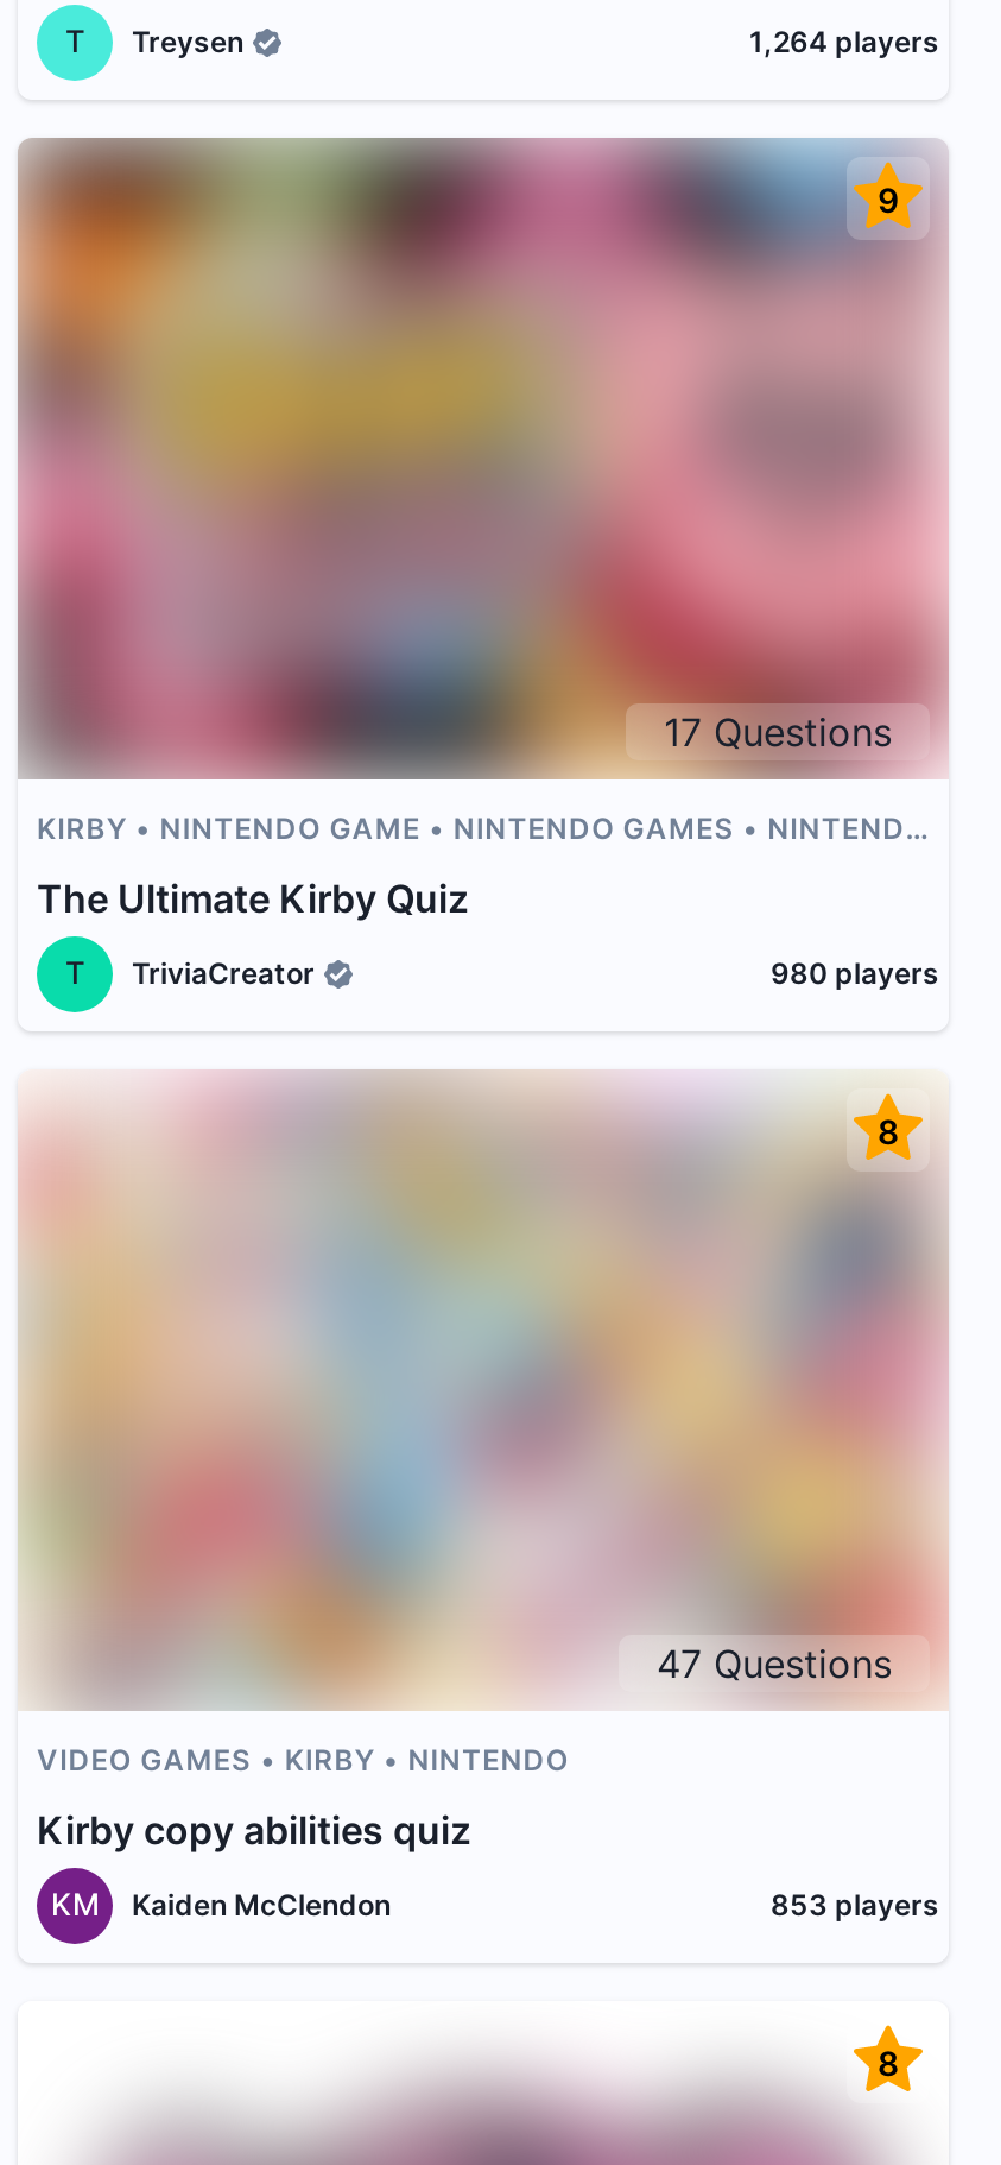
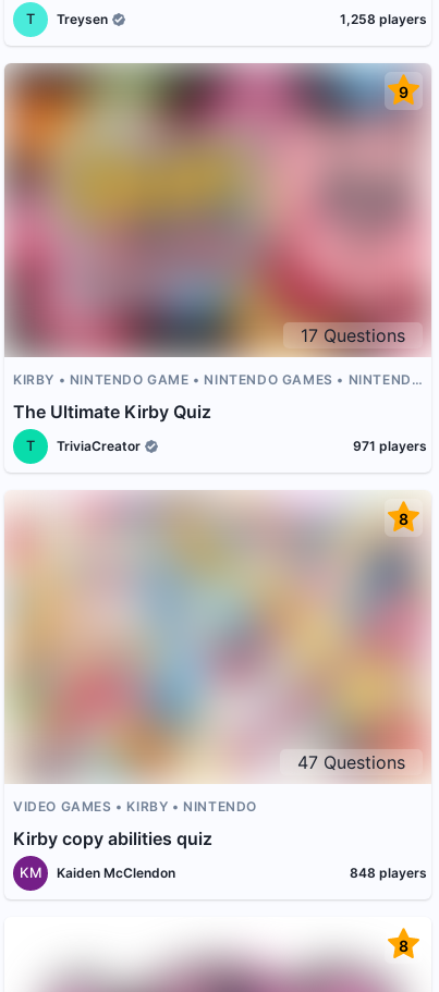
- 1,264 players
+ 1,258 players

- 980 players
+ 971 players

- 853 players
+ 848 players
